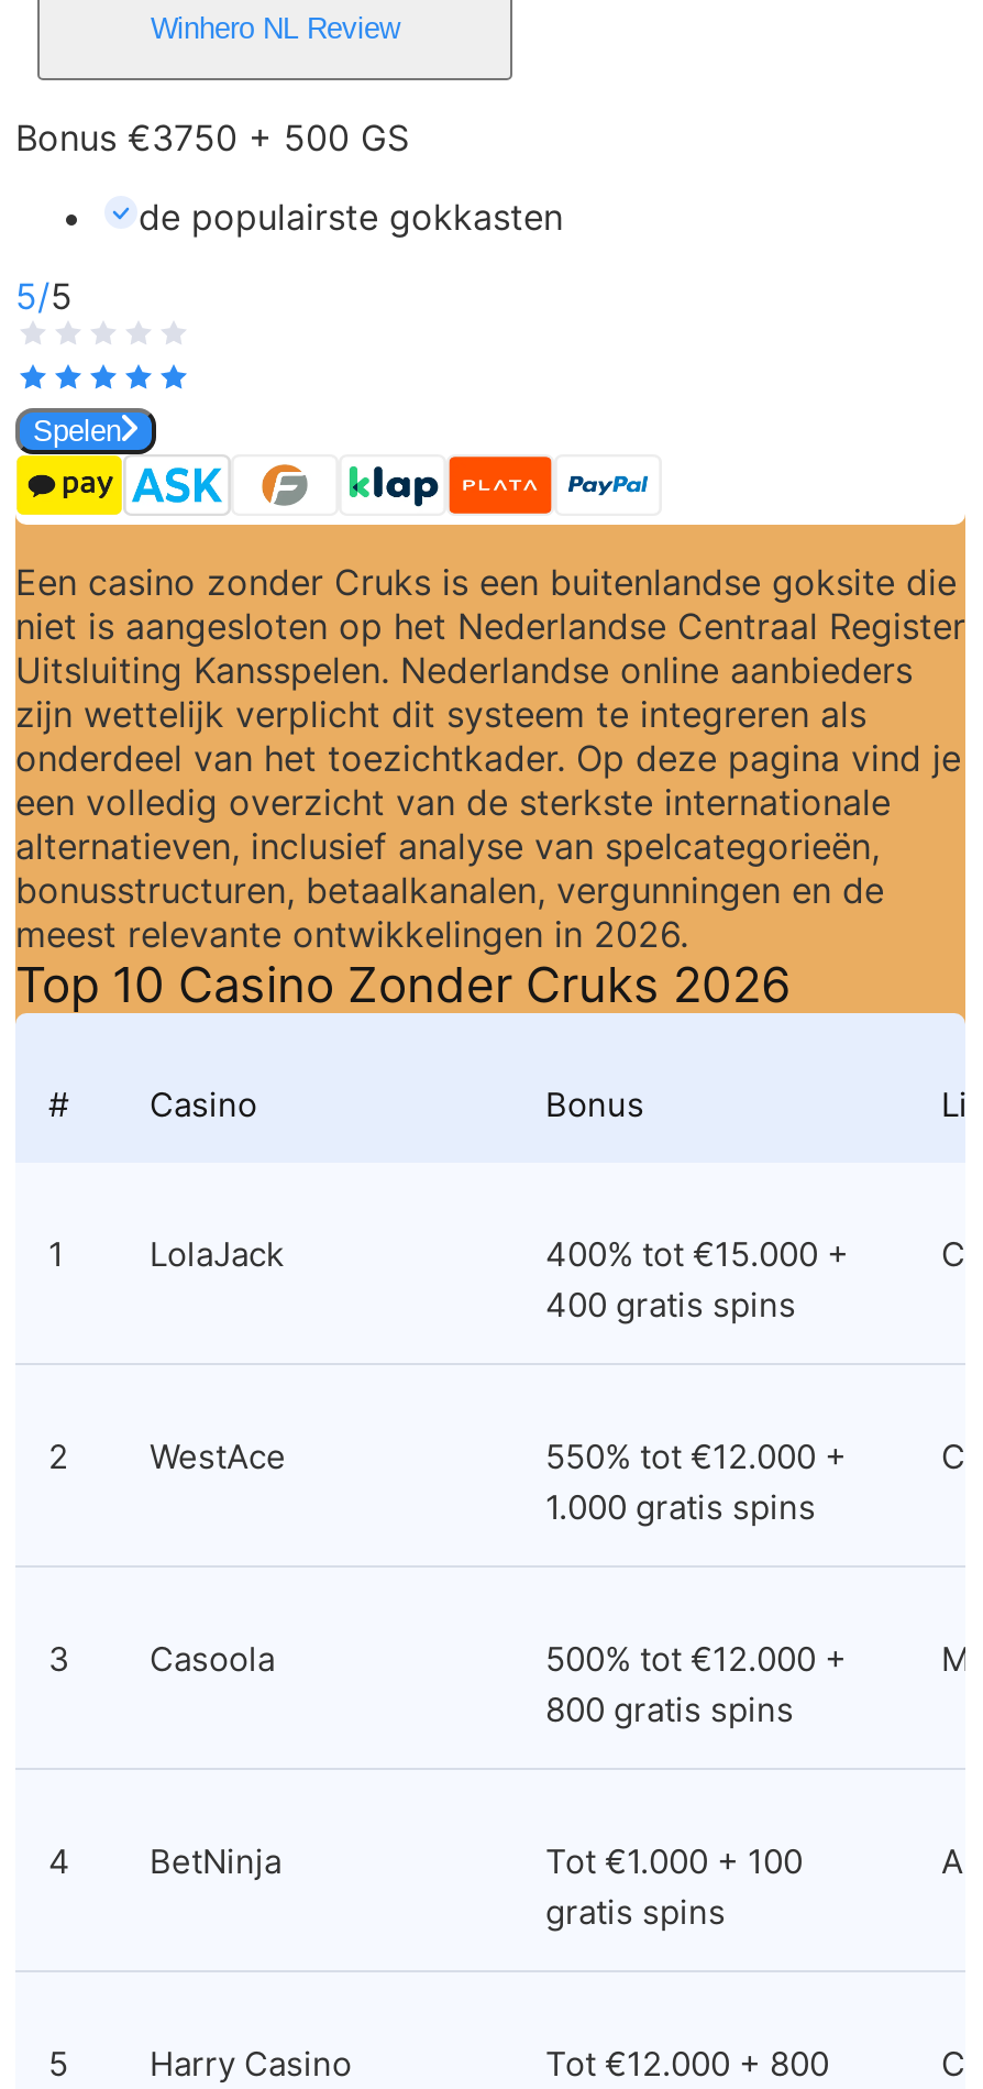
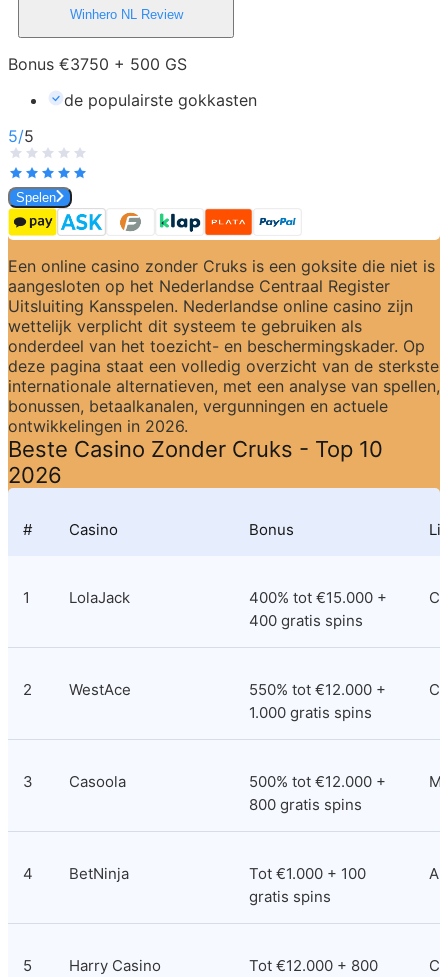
- Een casino zonder Cruks is een buitenlandse goksite die
- niet is aangesloten op het Nederlandse Centraal Register
- Uitsluiting Kansspelen. Nederlandse online aanbieders
- zijn wettelijk verplicht dit systeem te integreren als
- onderdeel van het toezichtkader. Op deze pagina vind je
- een volledig overzicht van de sterkste internationale
- alternatieven, inclusief analyse van spelcategorieën,
- bonusstructuren, betaalkanalen, vergunningen en de
- meest relevante ontwikkelingen in 2026.
- Top 10 Casino Zonder Cruks 2026
+ Een online casino zonder Cruks is een goksite die niet is
+ aangesloten op het Nederlandse Centraal Register
+ Uitsluiting Kansspelen. Nederlandse online casino zijn
+ wettelijk verplicht dit systeem te gebruiken als
+ onderdeel van het toezicht- en beschermingskader. Op
+ deze pagina staat een volledig overzicht van de sterkste
+ internationale alternatieven, met een analyse van spellen,
+ bonussen, betaalkanalen, vergunningen en actuele
+ ontwikkelingen in 2026.
+ Beste Casino Zonder Cruks - Top 10
+ 2026
